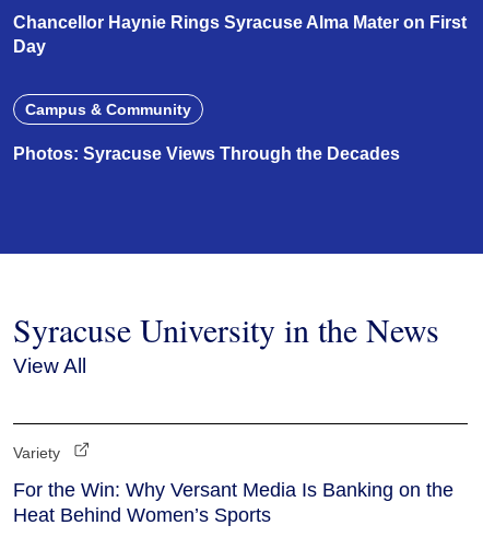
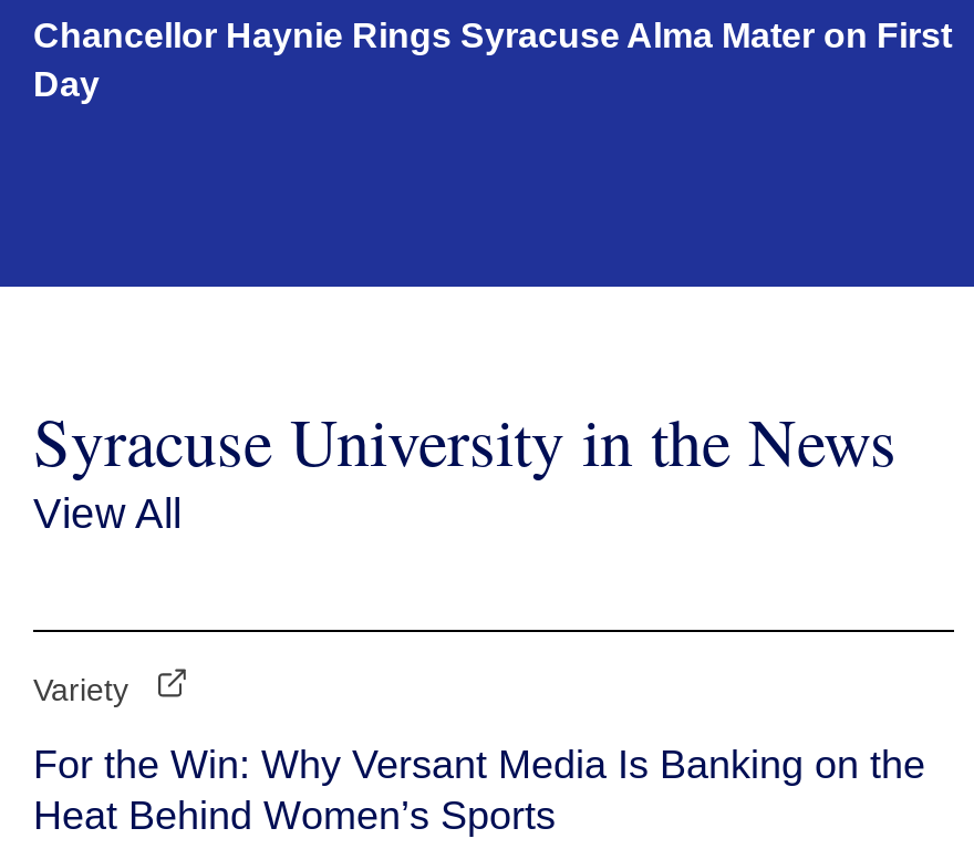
- Campus & Community
- Photos: Syracuse Views Through the Decades
